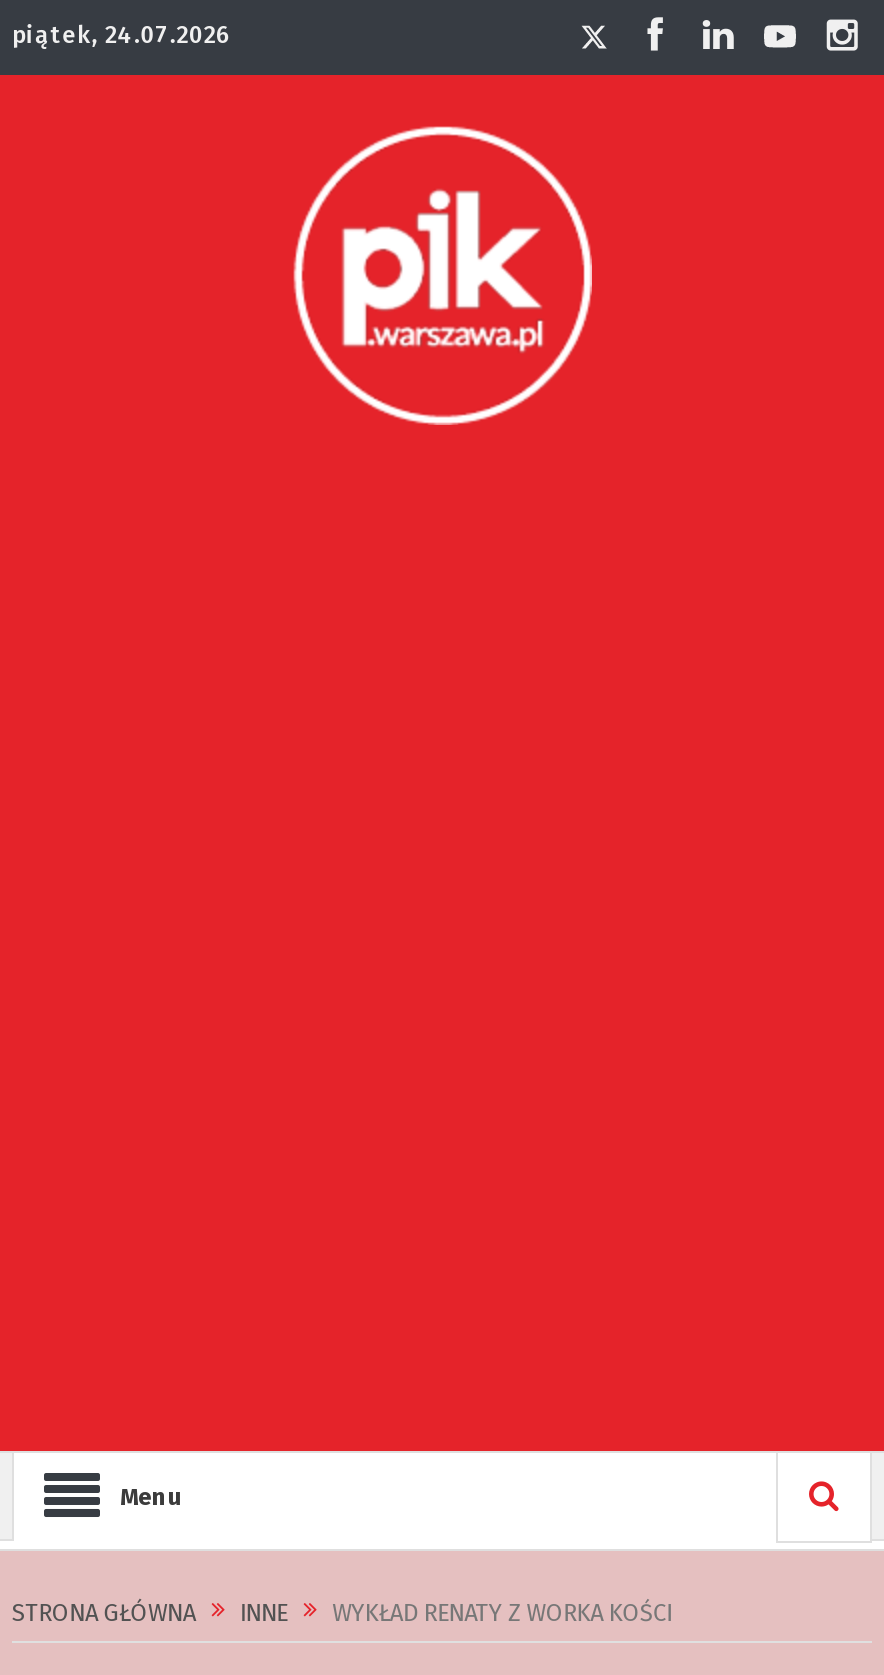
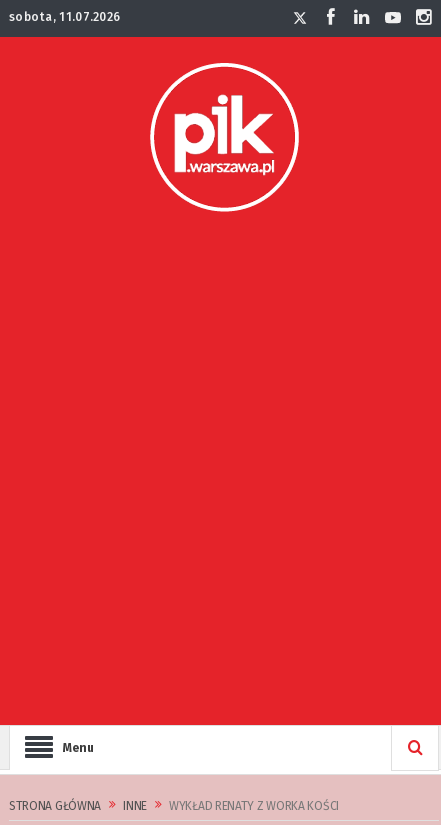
- piątek, 24.07.2026
+ sobota, 11.07.2026
